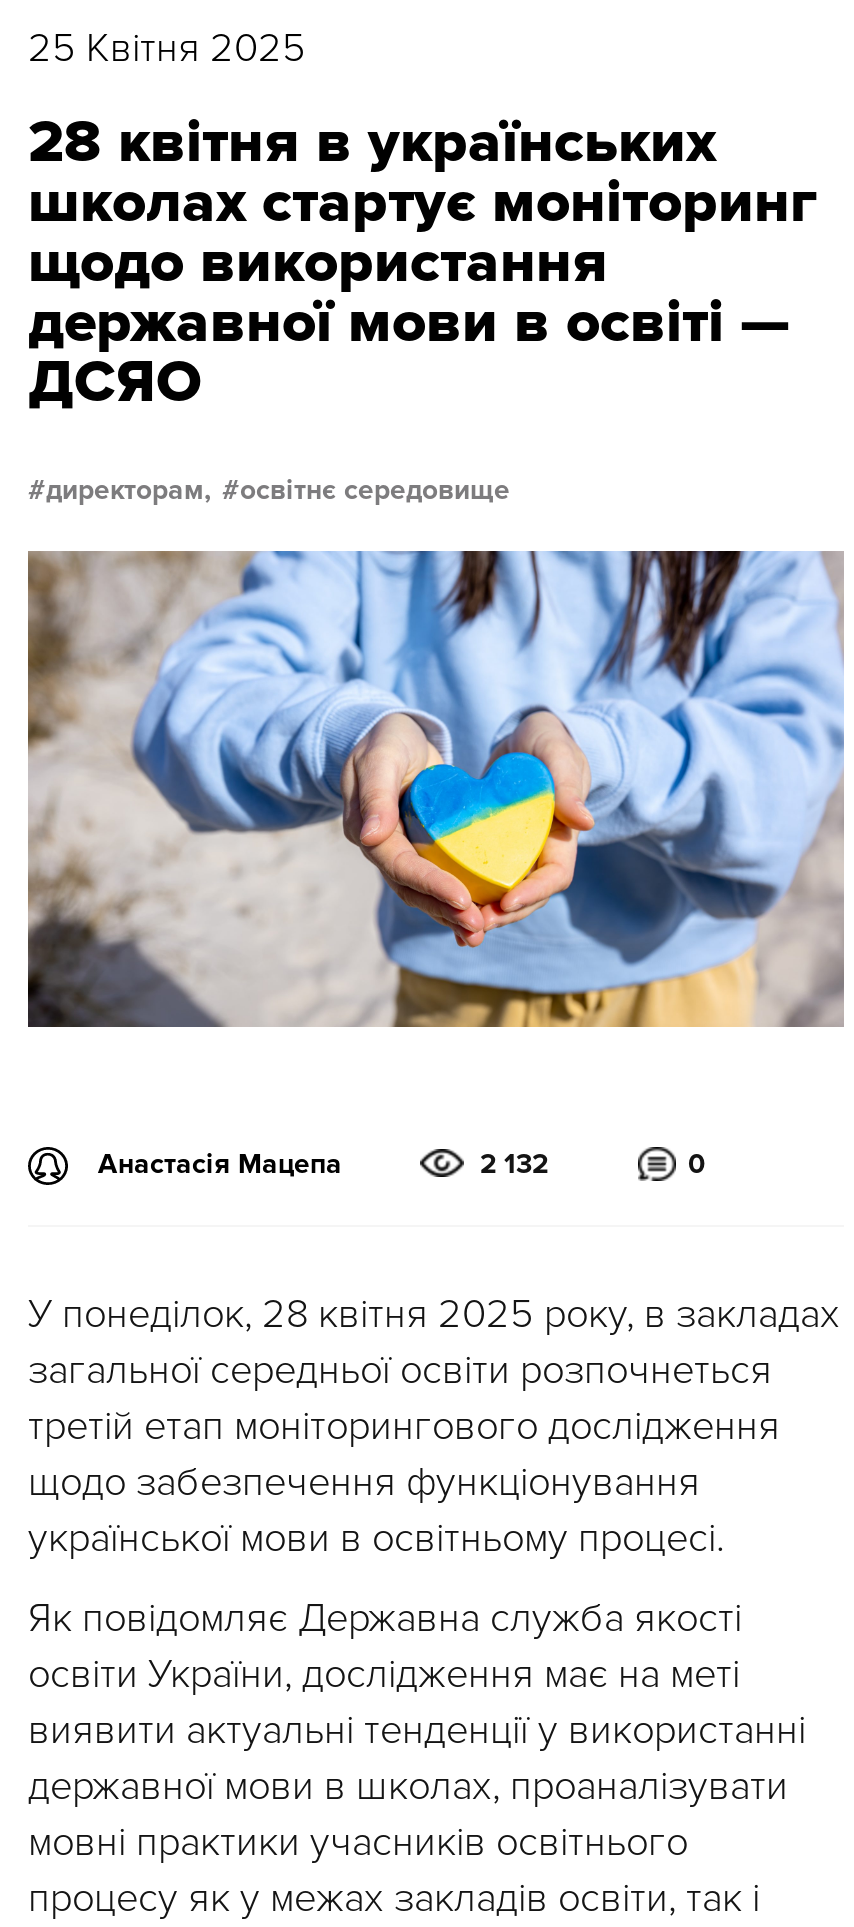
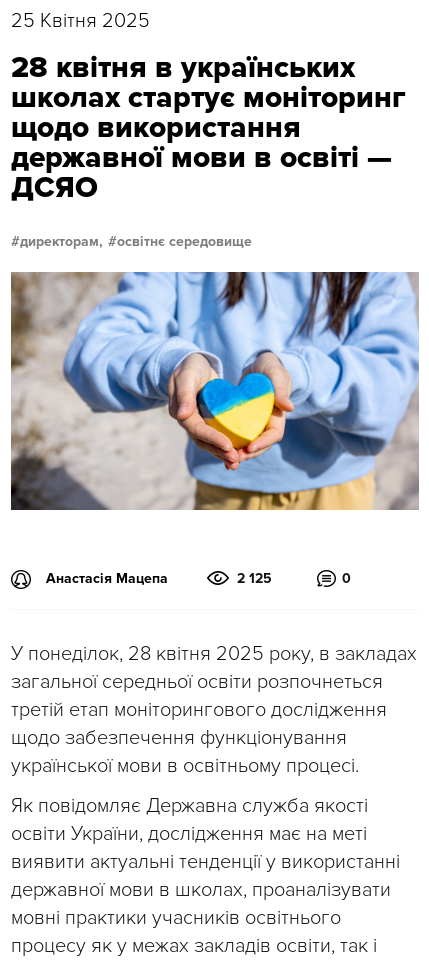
- 2 132
+ 2 125
